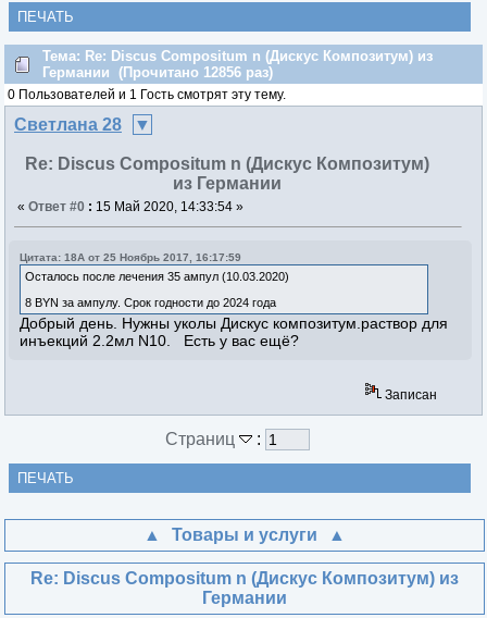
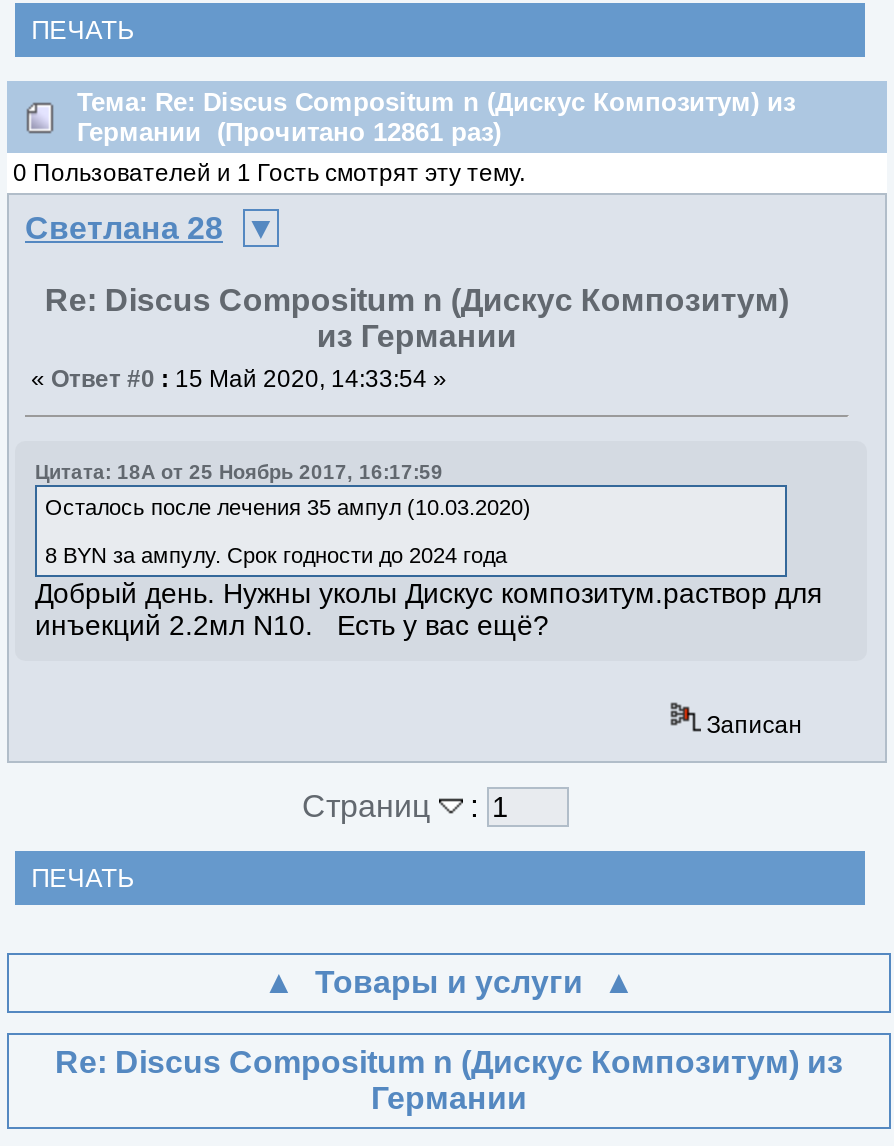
- Германии (Прочитано 12856 раз)
+ Германии (Прочитано 12861 раз)
